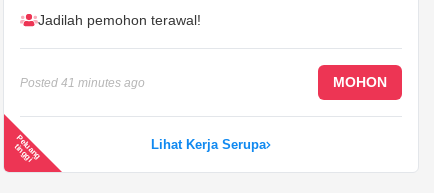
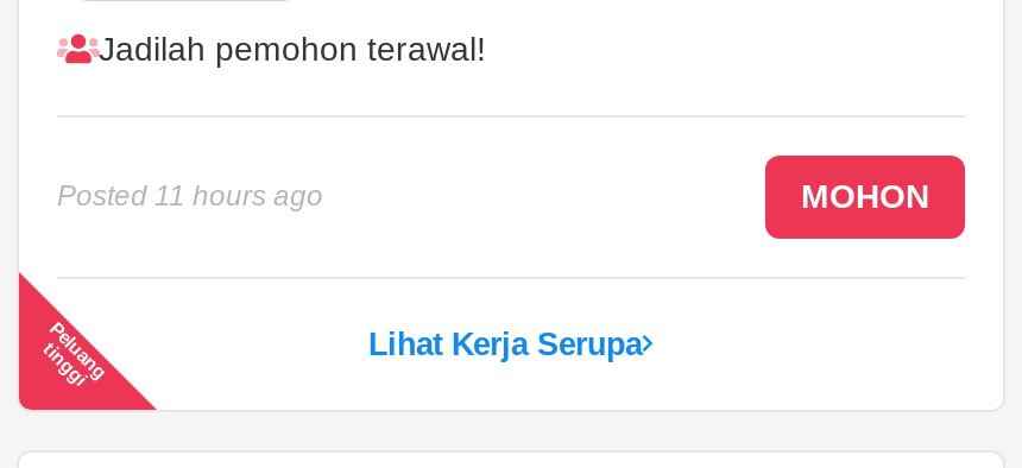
- Posted 41 minutes ago
+ Posted 11 hours ago
